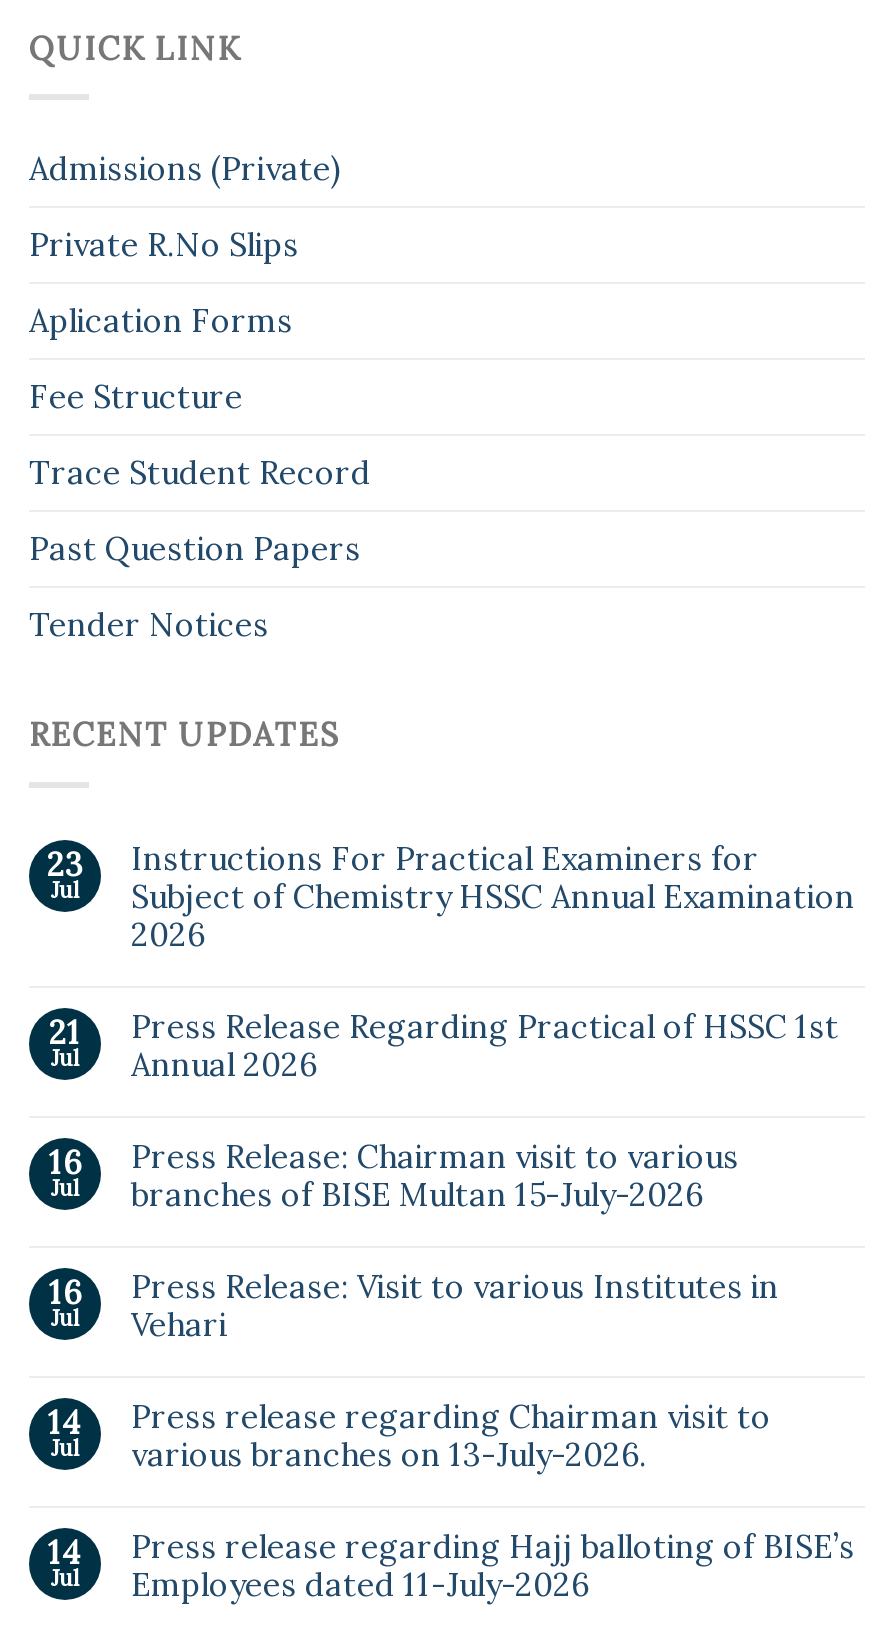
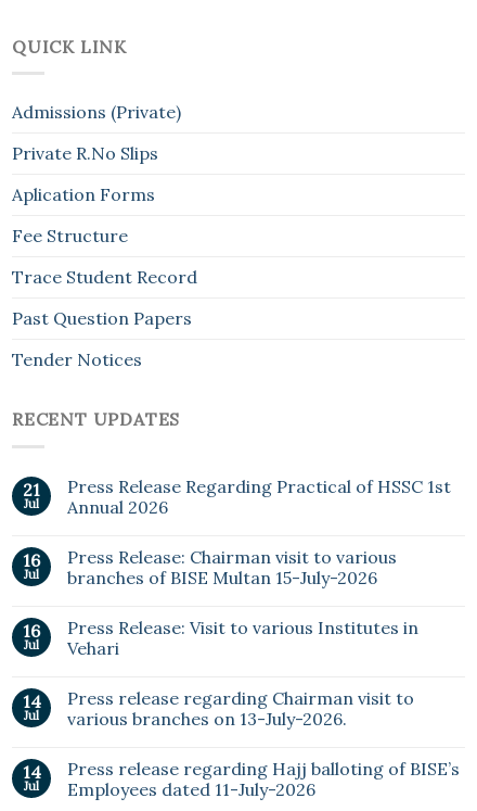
- 23
- Jul

- Instructions For Practical Examiners for
- Subject of Chemistry HSSC Annual Examination
- 2026
